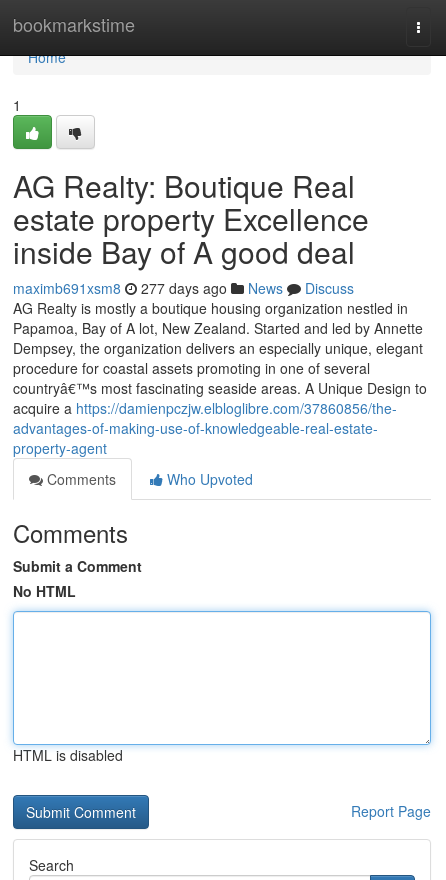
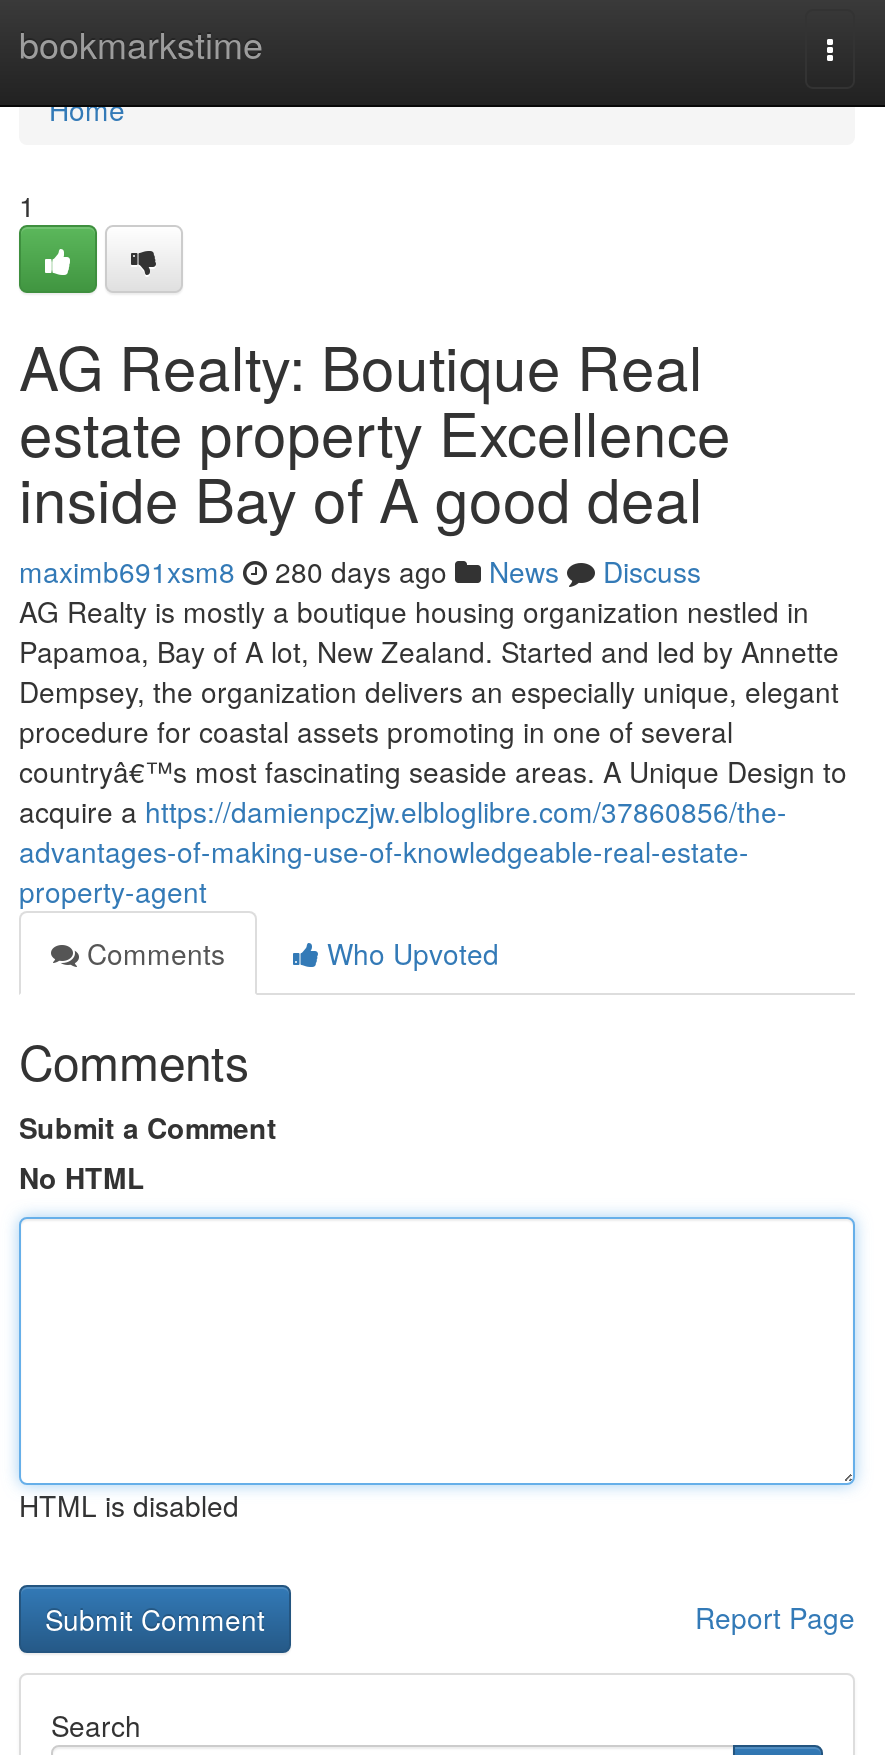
- maximb691xsm8 277 days ago News Discuss
+ maximb691xsm8 280 days ago News Discuss
